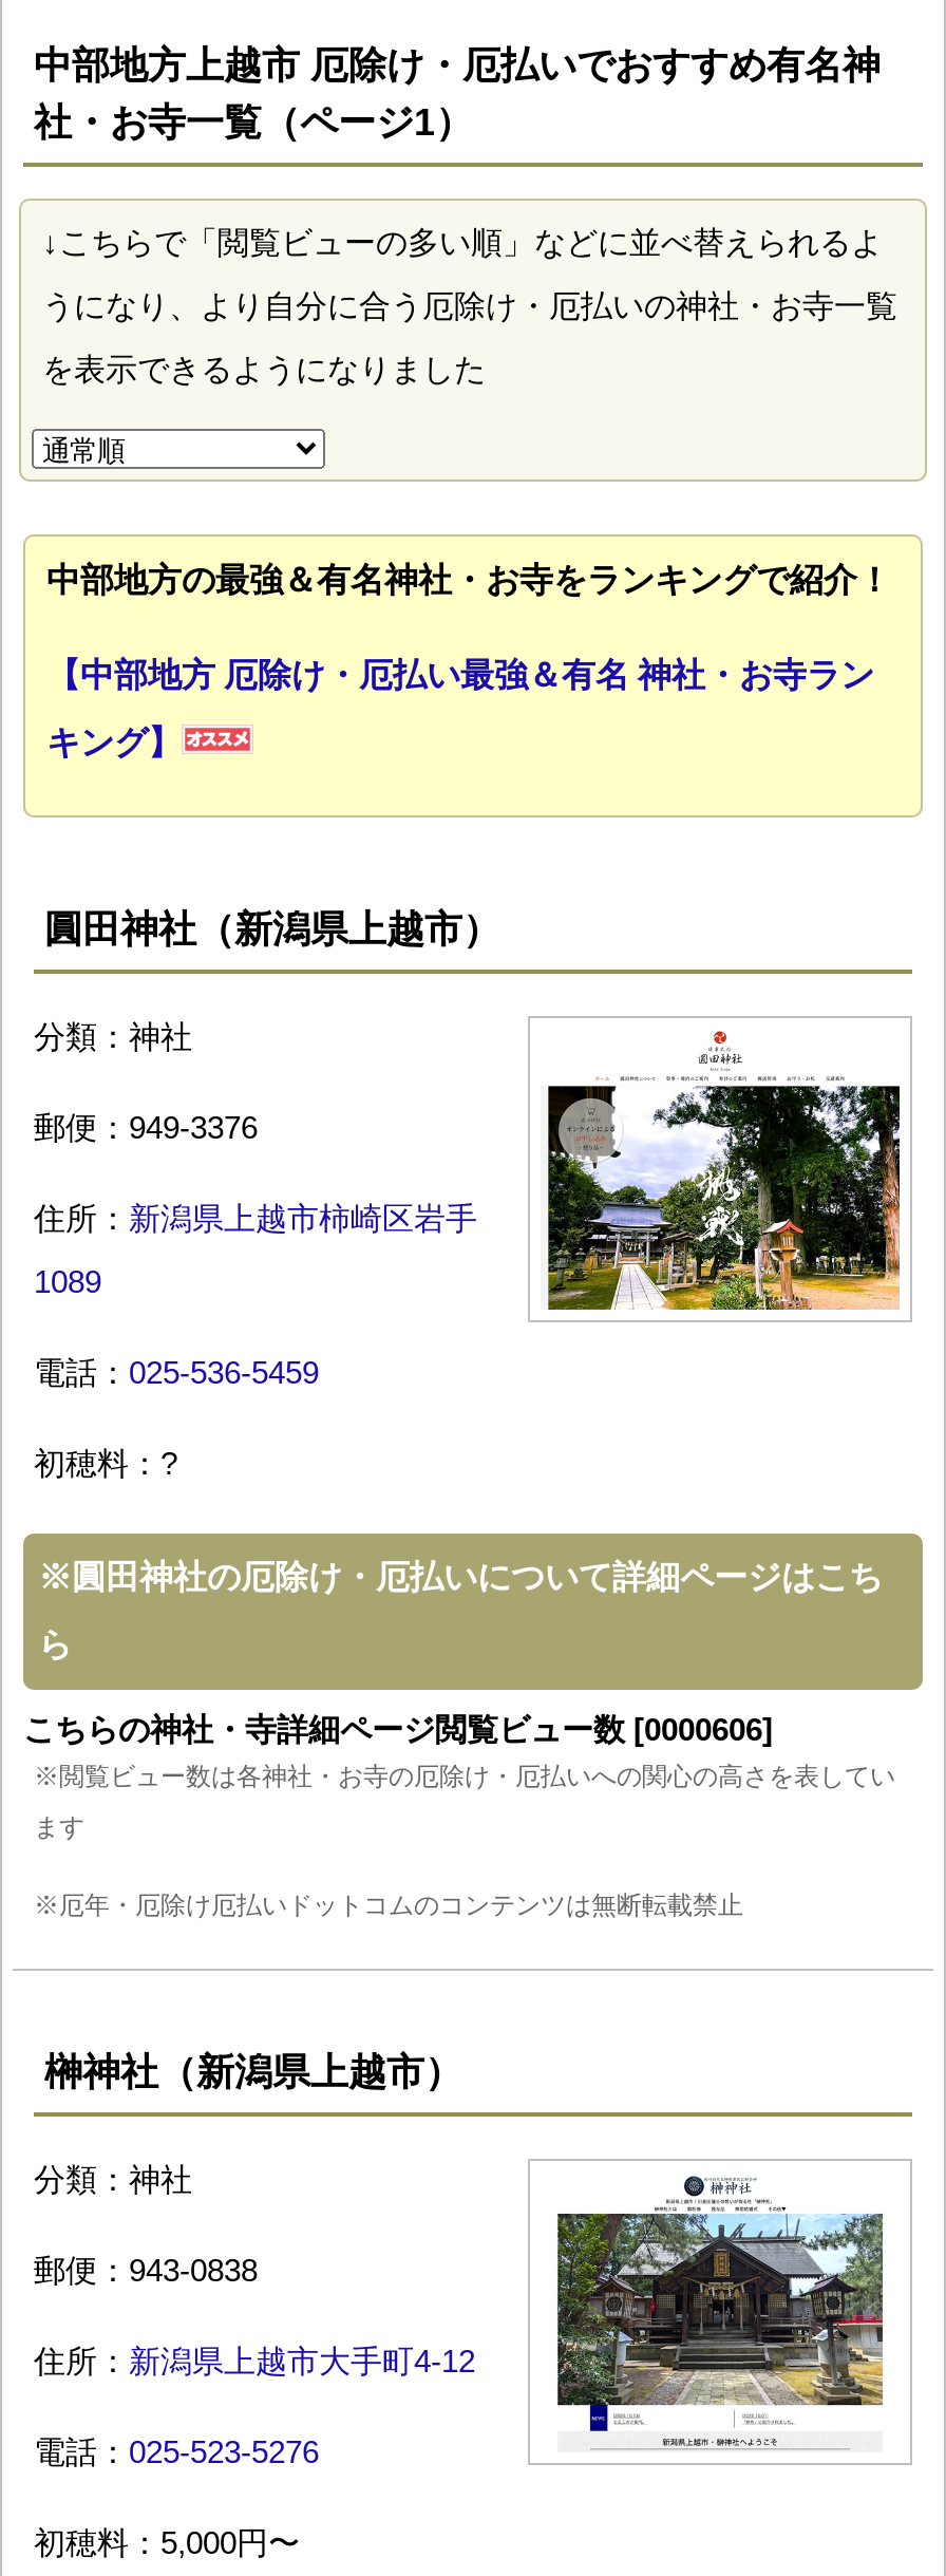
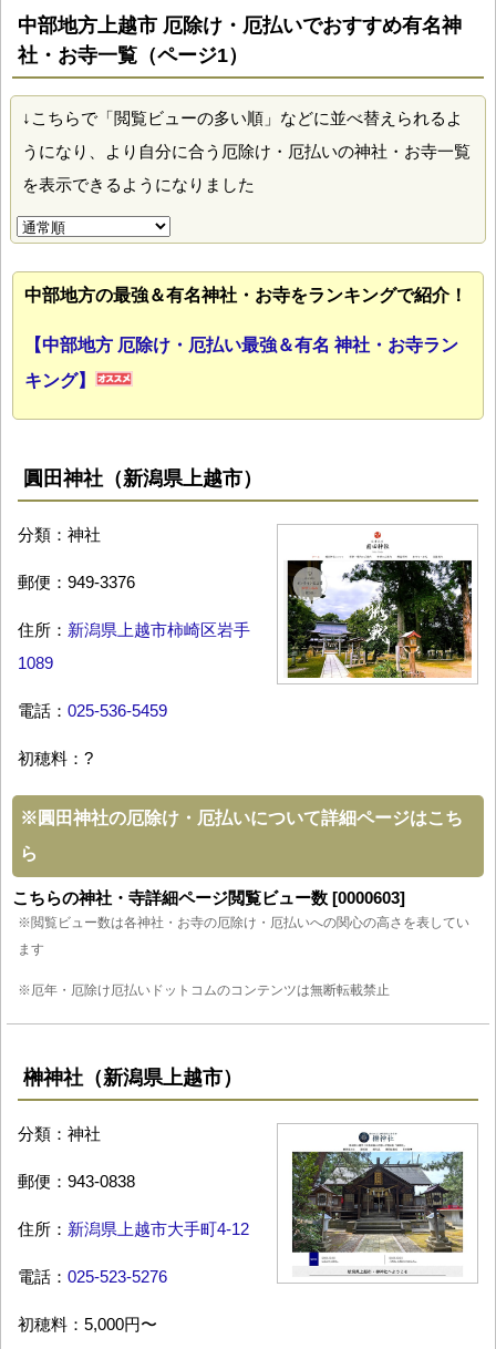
- こちらの神社・寺詳細ページ閲覧ビュー数 [0000606]
+ こちらの神社・寺詳細ページ閲覧ビュー数 [0000603]
